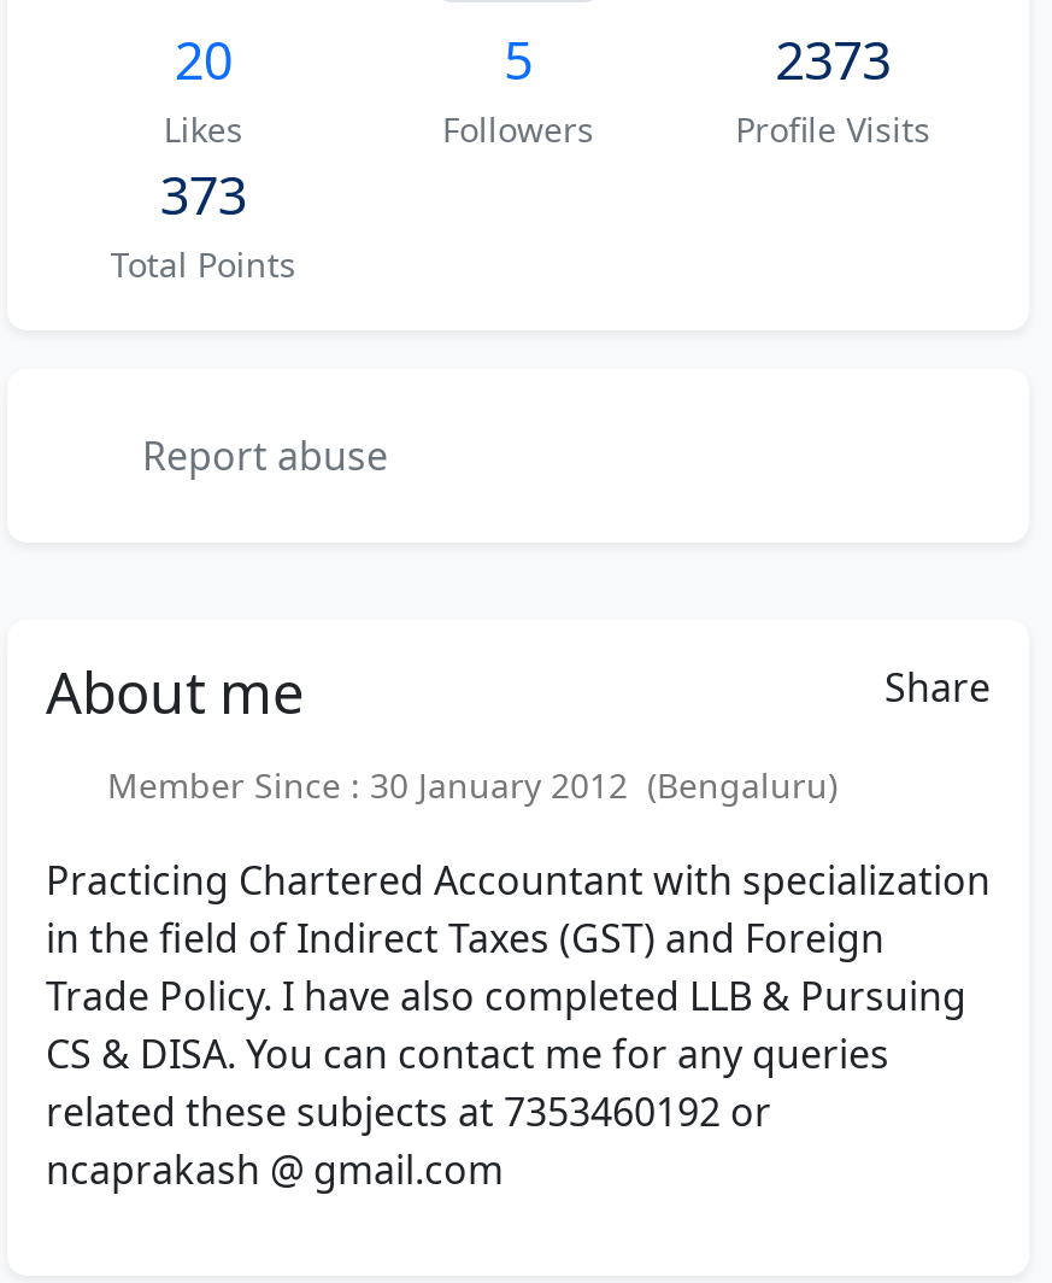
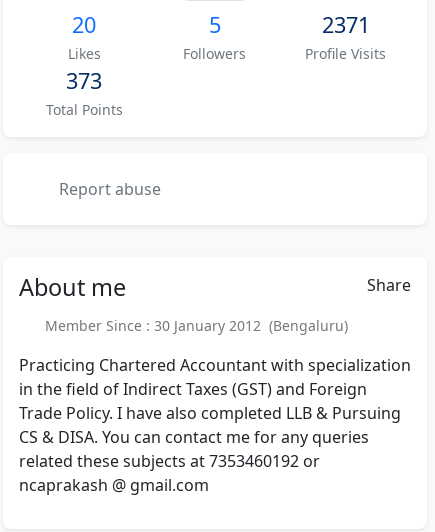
- 2373
+ 2371
